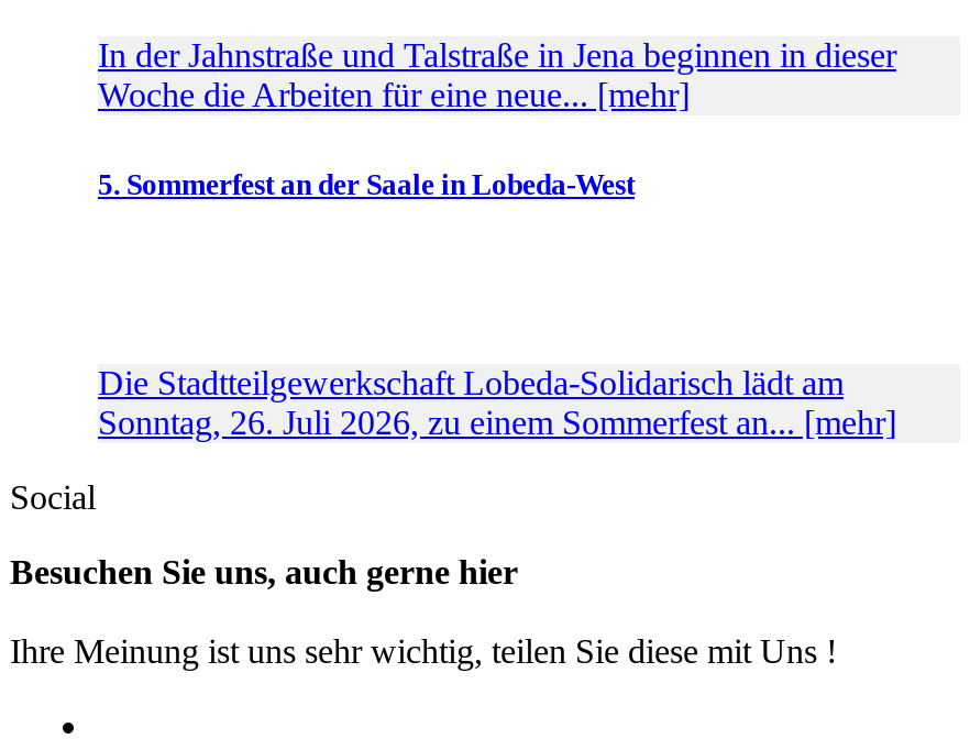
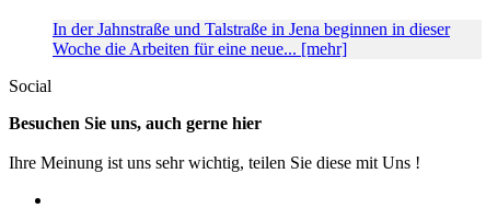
- 5. Sommerfest an der Saale in Lobeda-West

- Die Stadtteilgewerkschaft Lobeda-Solidarisch lädt am
- Sonntag, 26. Juli 2026, zu einem Sommerfest an... [mehr]
